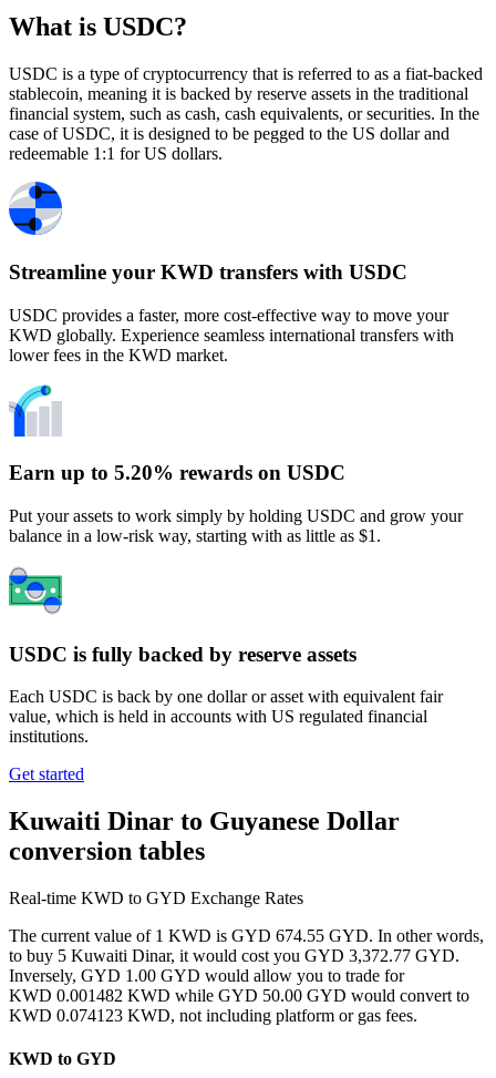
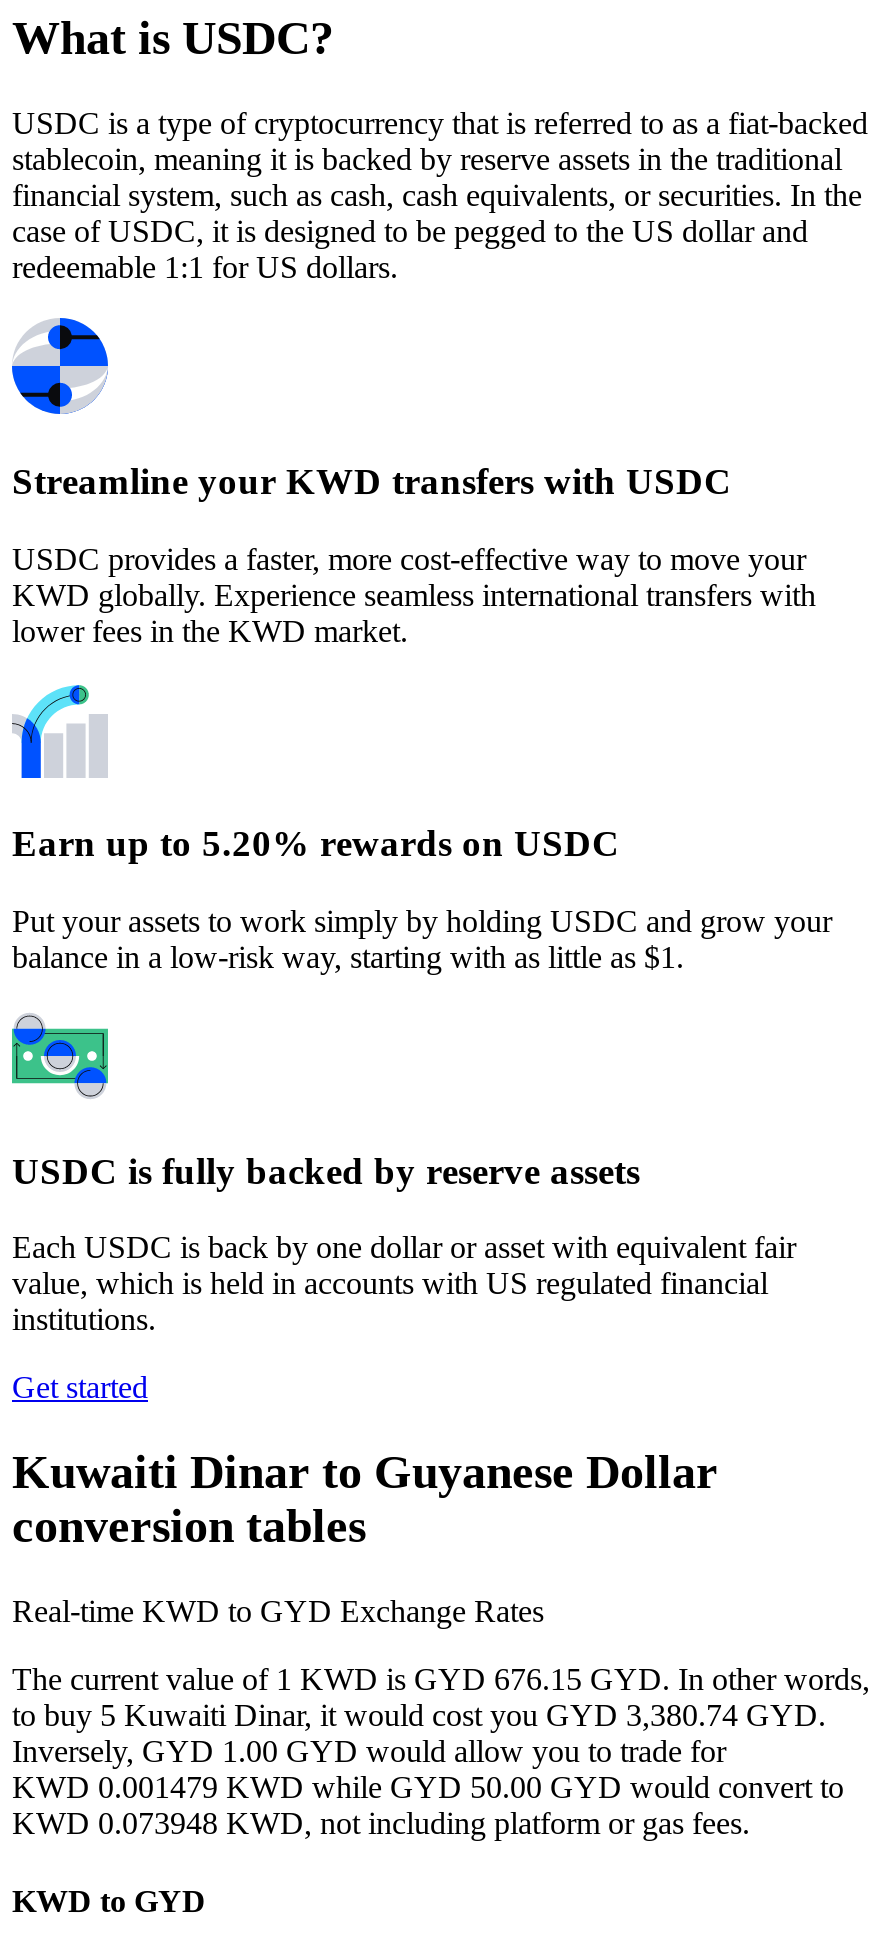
- The current value of 1 KWD is GYD 674.55 GYD. In other words,
+ The current value of 1 KWD is GYD 676.15 GYD. In other words,

- to buy 5 Kuwaiti Dinar, it would cost you GYD 3,372.77 GYD.
+ to buy 5 Kuwaiti Dinar, it would cost you GYD 3,380.74 GYD.

- KWD 0.001482 KWD while GYD 50.00 GYD would convert to
+ KWD 0.001479 KWD while GYD 50.00 GYD would convert to

- KWD 0.074123 KWD, not including platform or gas fees.
+ KWD 0.073948 KWD, not including platform or gas fees.
